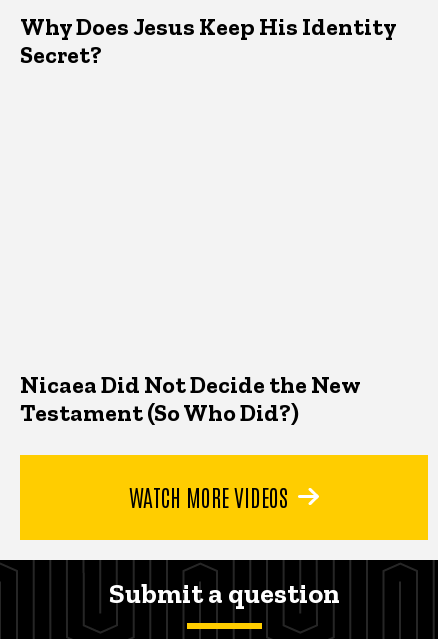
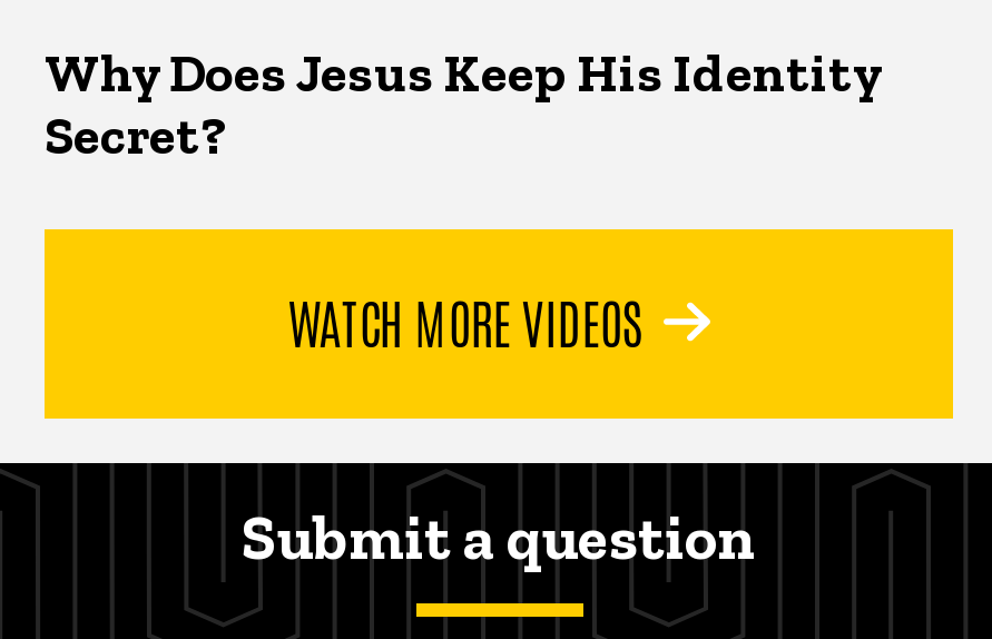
- Nicaea Did Not Decide the New
- Testament (So Who Did?)
